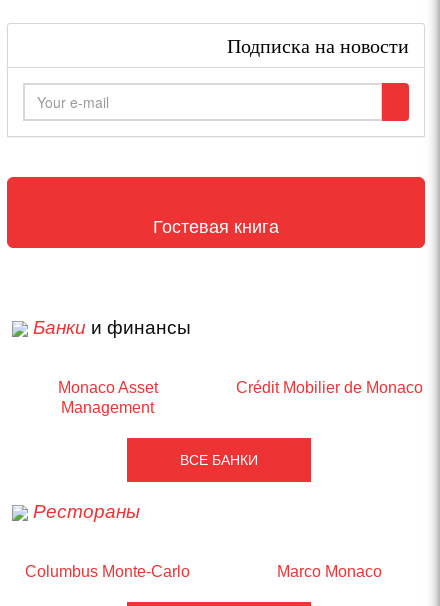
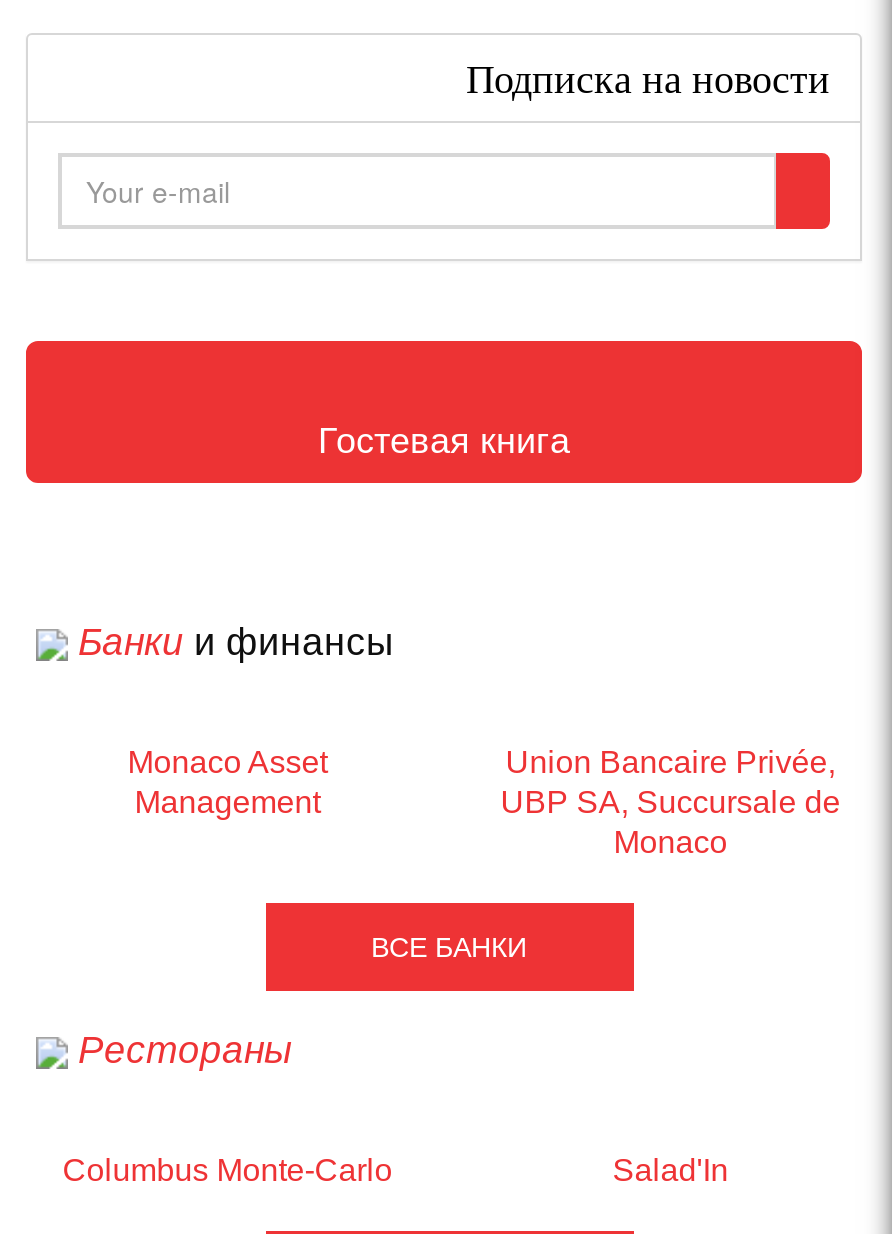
- Crédit Mobilier de Monaco
+ Union Bancaire Privée,
+ UBP SA, Succursale de
+ Monaco

- Marco Monaco
+ Salad'In
